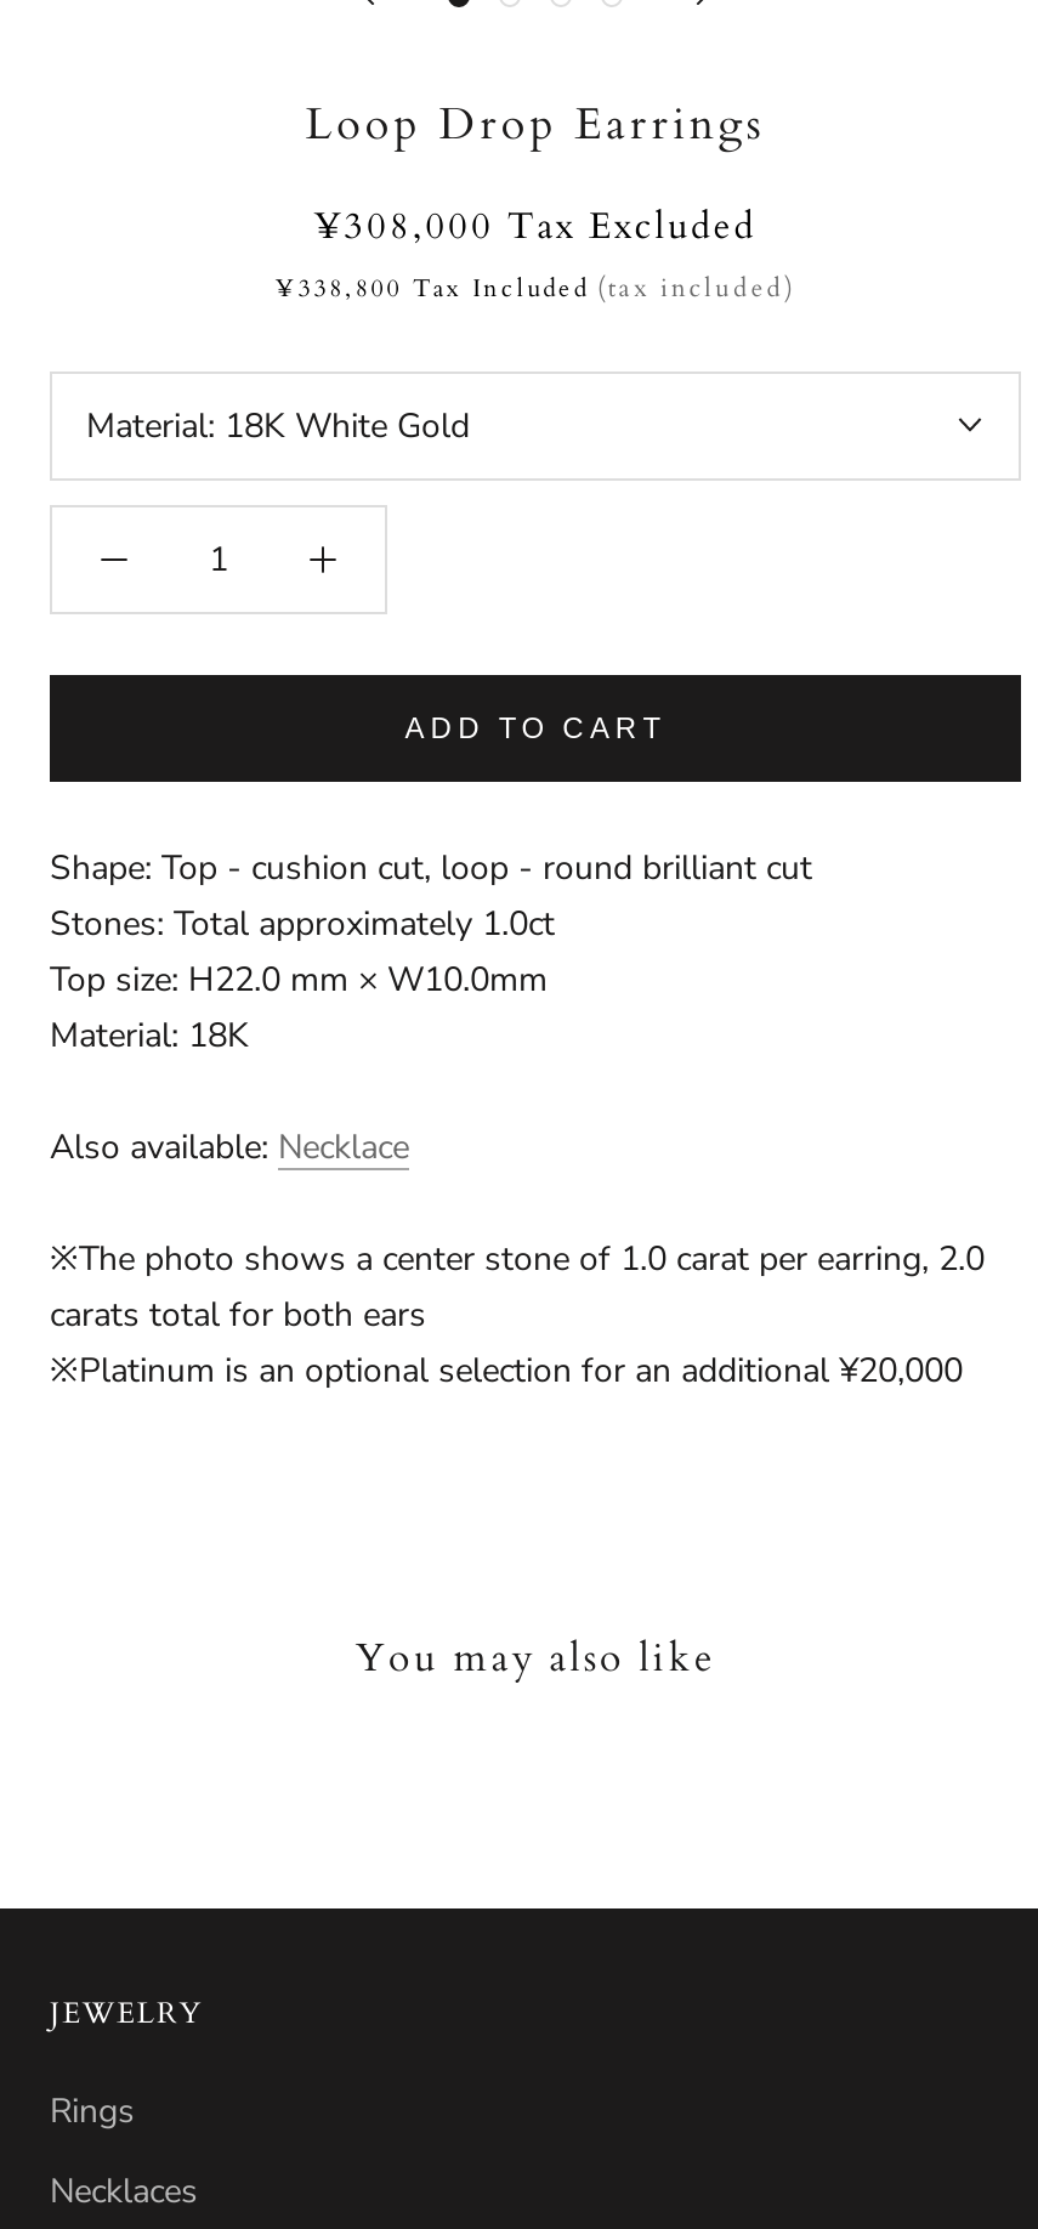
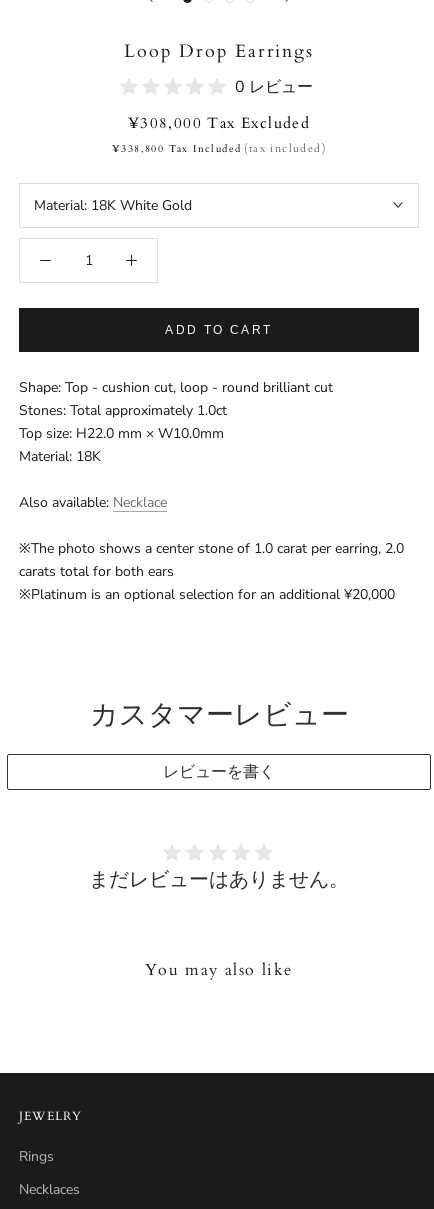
+ 0 レビュー

+ まだレビューはありません。

+ カスタマーレビュー
+ レビューを書く
